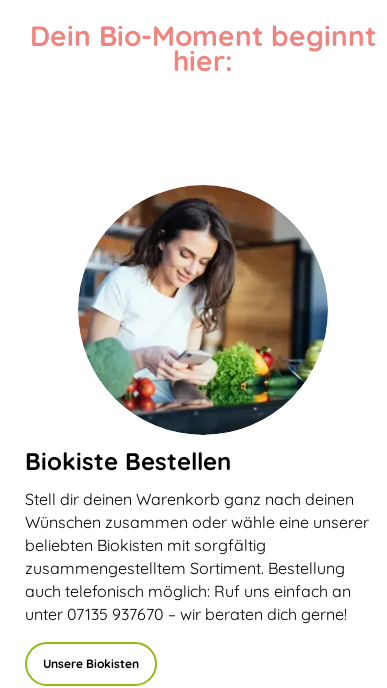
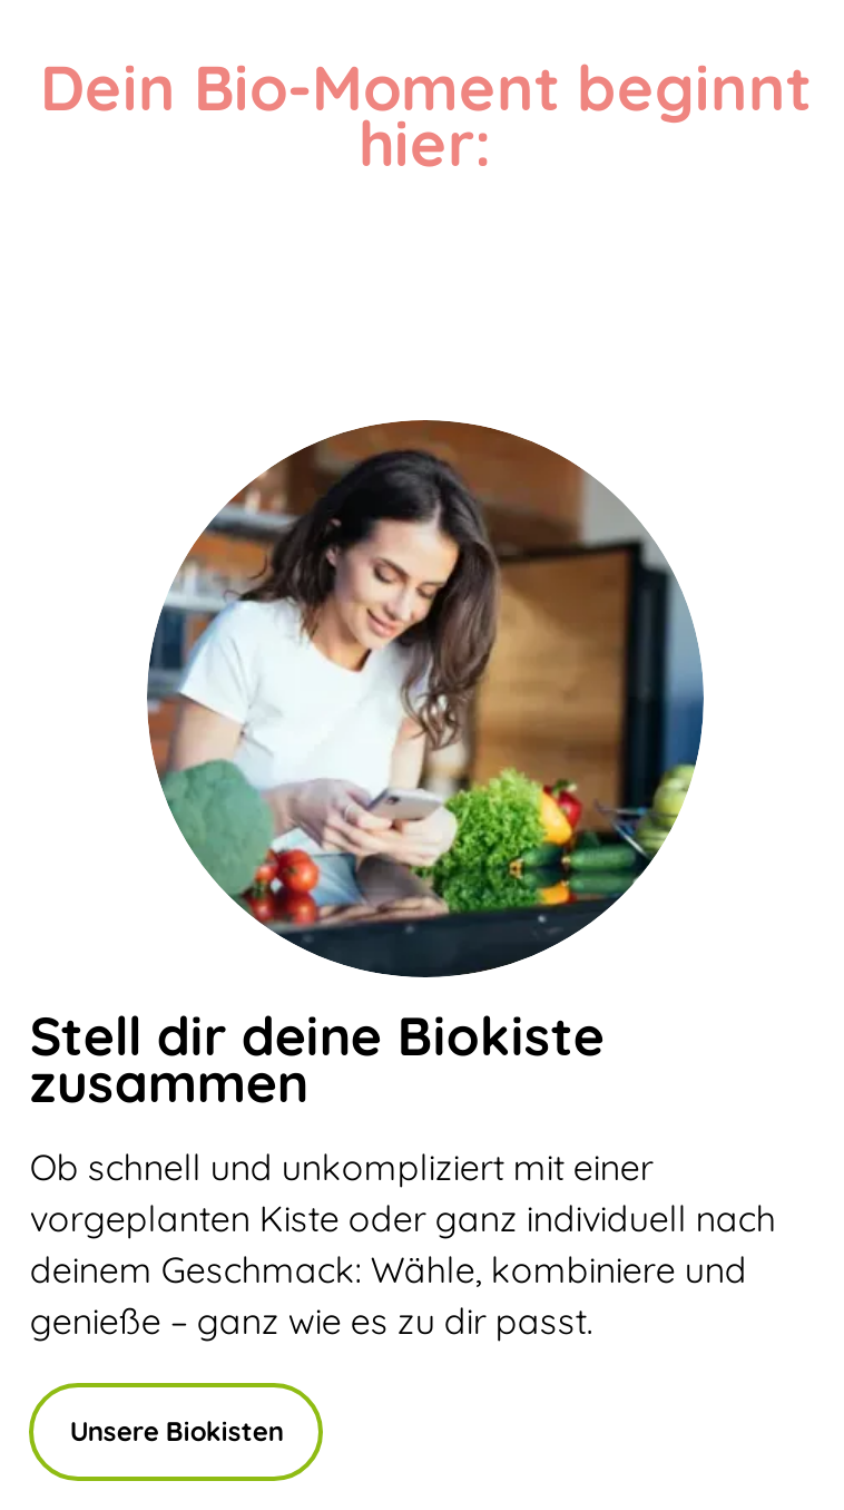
- Biokiste Bestellen
- Stell dir deinen Warenkorb ganz nach deinen
- Wünschen zusammen oder wähle eine unserer
- beliebten Biokisten mit sorgfältig
- zusammengestelltem Sortiment. Bestellung
- auch telefonisch möglich: Ruf uns einfach an
- unter 07135 937670 – wir beraten dich gerne!
+ Stell dir deine Biokiste
+ zusammen
+ Ob schnell und unkompliziert mit einer
+ vorgeplanten Kiste oder ganz individuell nach
+ deinem Geschmack: Wähle, kombiniere und
+ genieße – ganz wie es zu dir passt.
